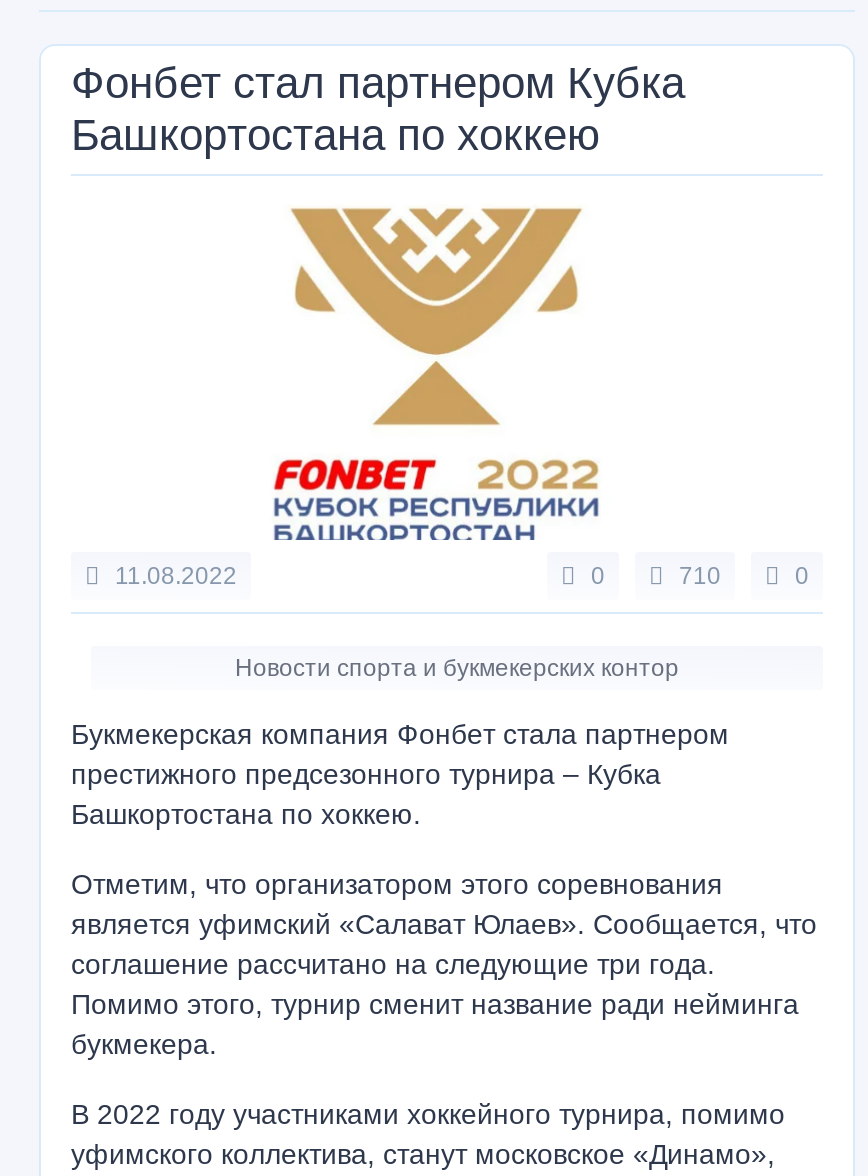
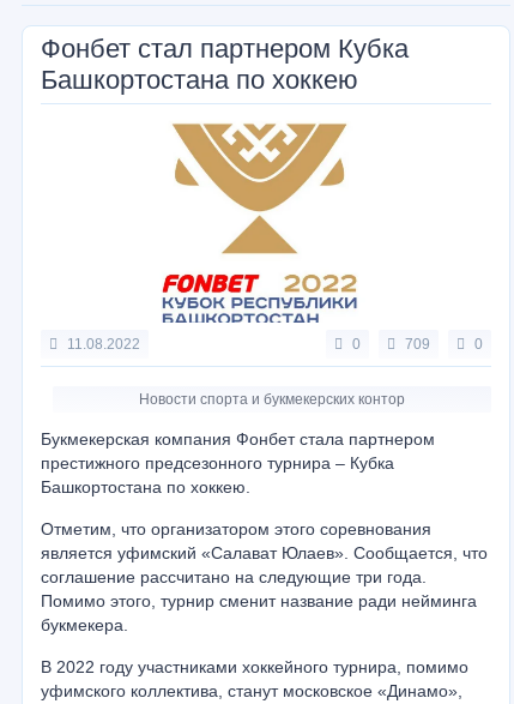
- 710
+ 709
